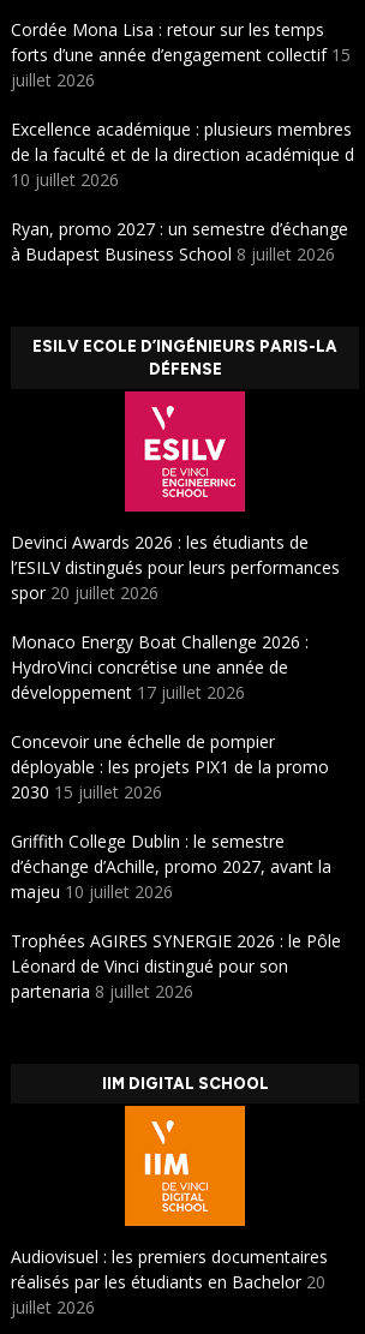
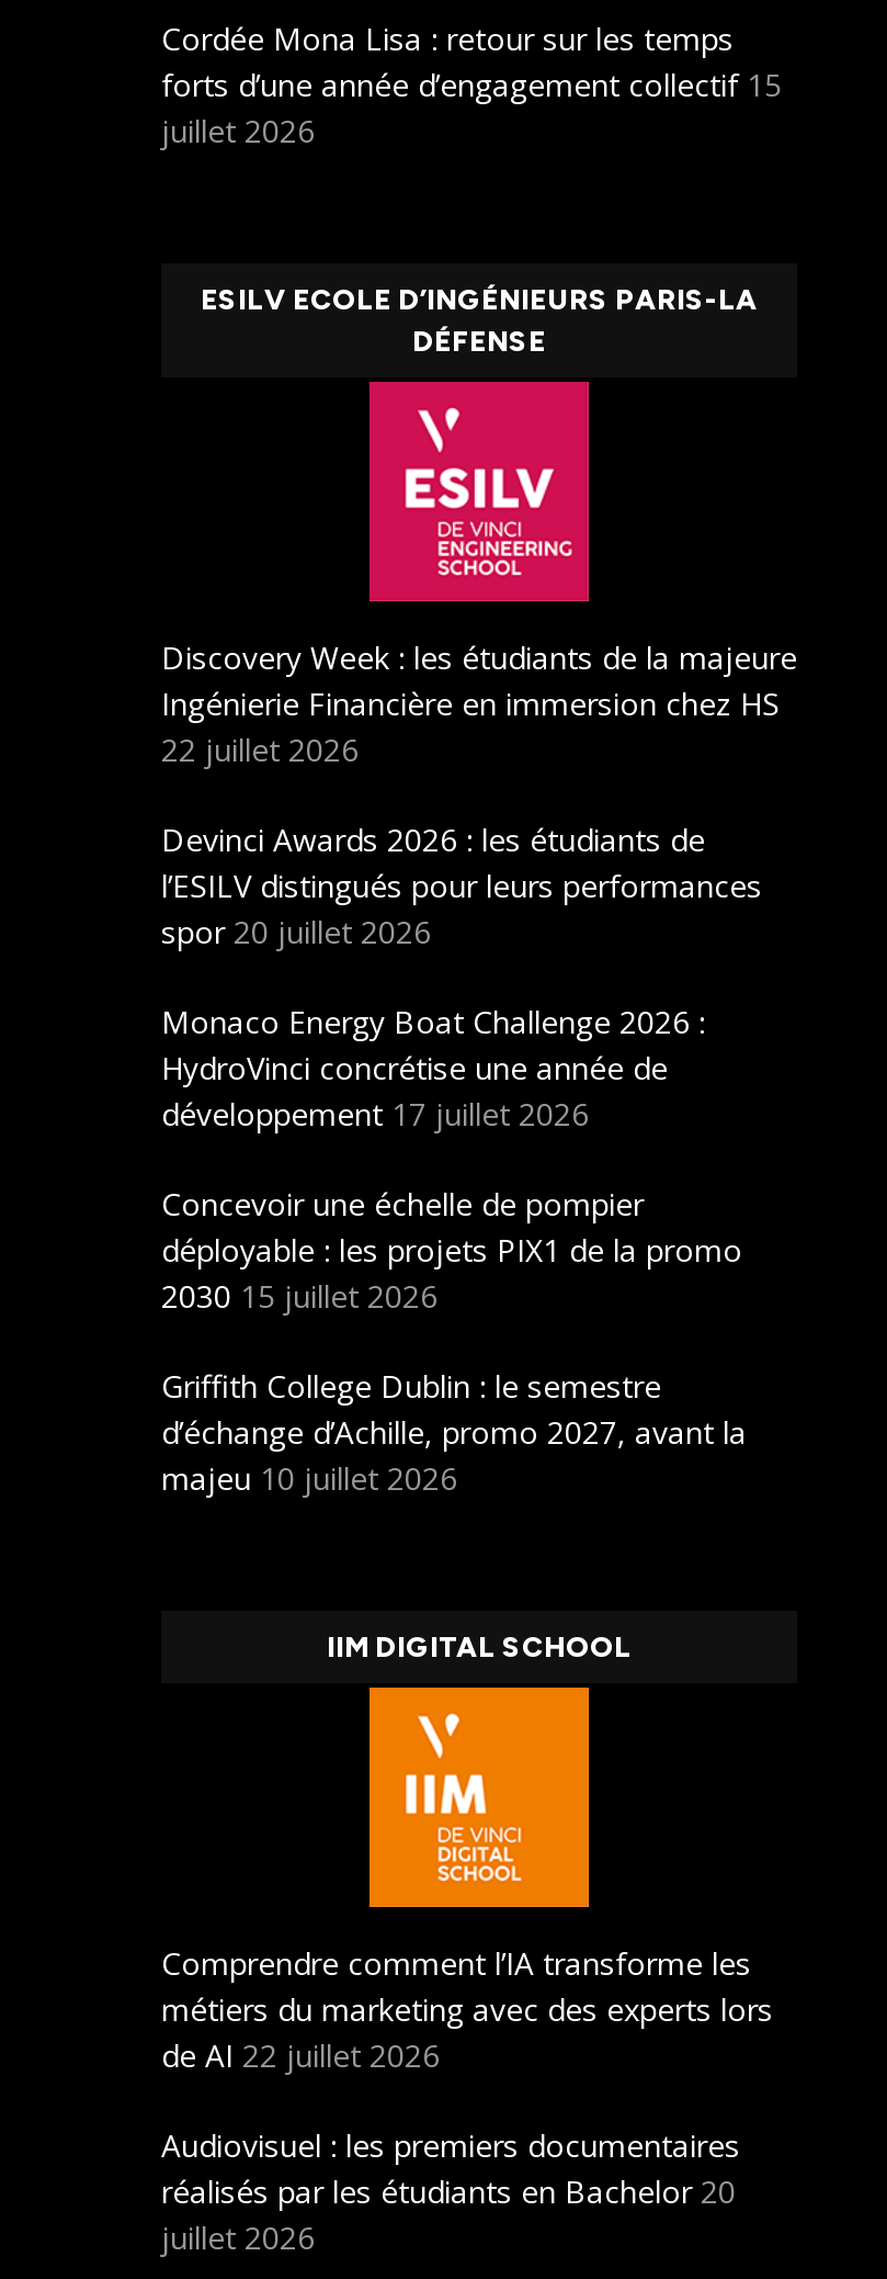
- Excellence académique : plusieurs membres
- de la faculté et de la direction académique d
- 10 juillet 2026
- Ryan, promo 2027 : un semestre d’échange
- à Budapest Business School 8 juillet 2026

moved up: ESILV ECOLE D’INGÉNIEURS PARIS-LA | DÉFENSE

+ Discovery Week : les étudiants de la majeure
+ Ingénierie Financière en immersion chez HS
+ 22 juillet 2026

moved up: [image]

- Trophées AGIRES SYNERGIE 2026 : le Pôle
- Léonard de Vinci distingué pour son
- partenaria 8 juillet 2026

moved up: IIM DIGITAL SCHOOL

+ Comprendre comment l’IA transforme les
+ métiers du marketing avec des experts lors
+ de AI 22 juillet 2026

moved up: [image]
